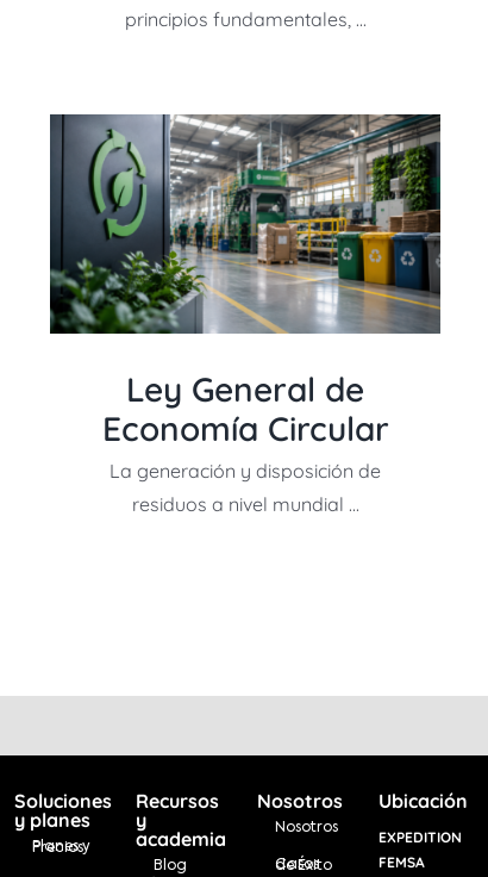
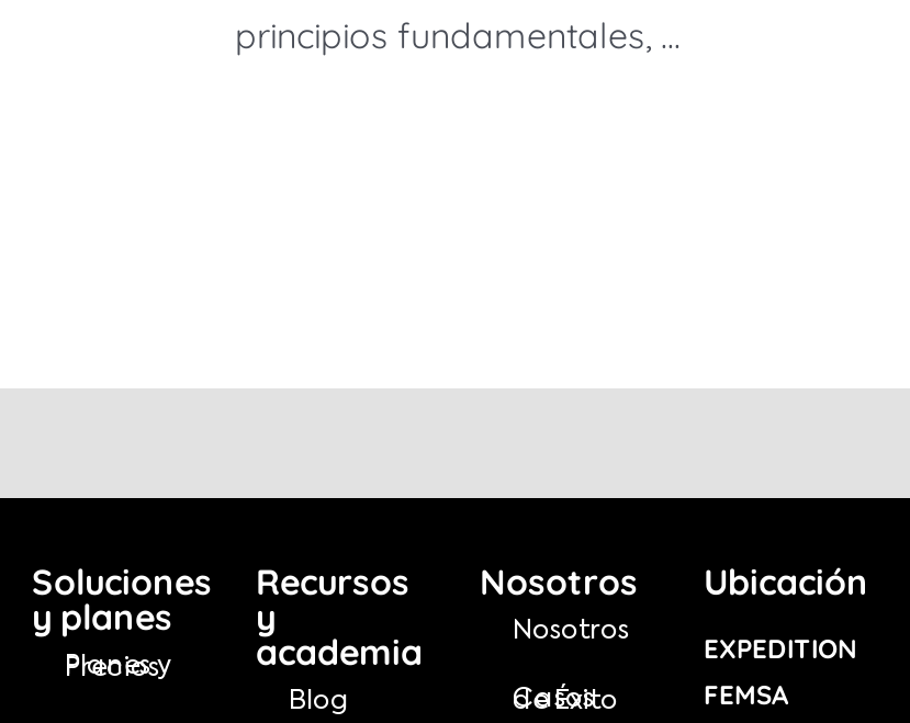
- [image]
- Ley General de
- Economía Circular
- La generación y disposición de
- residuos a nivel mundial ...
